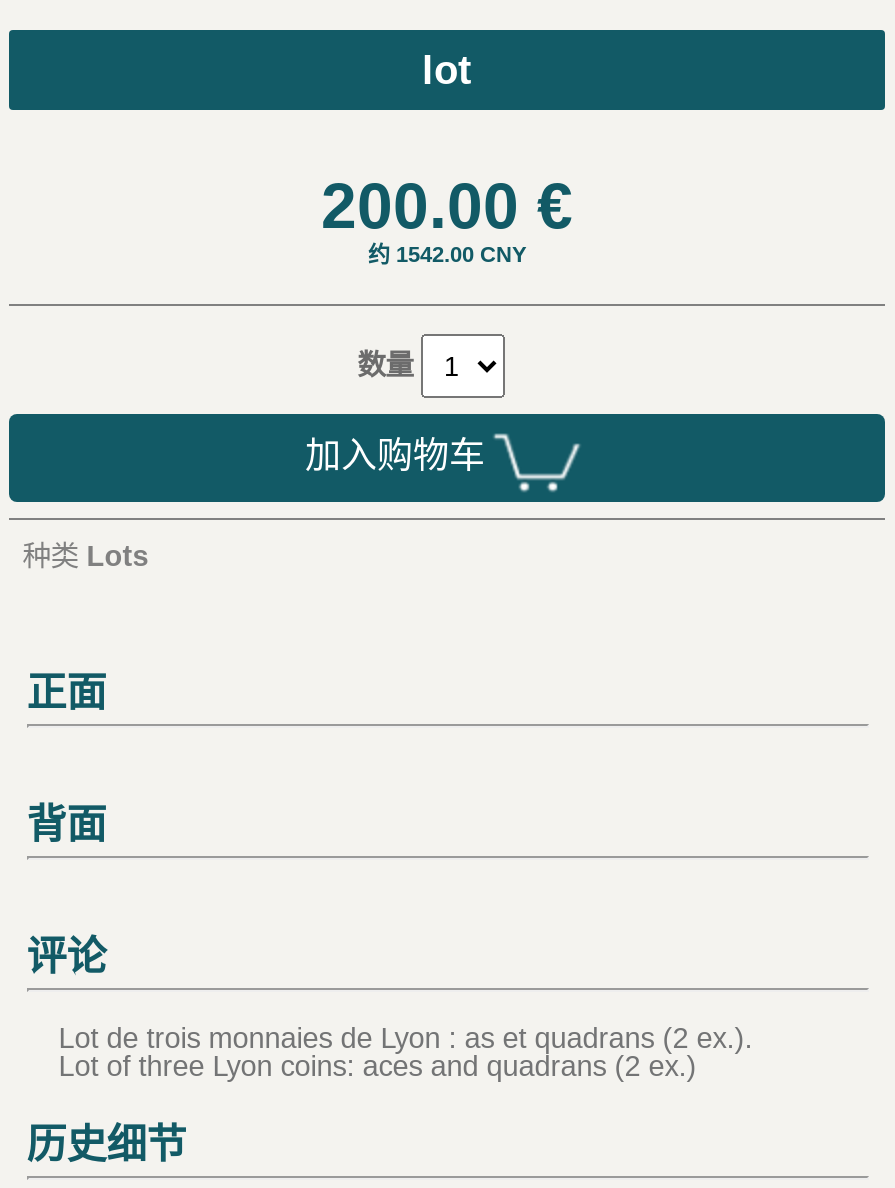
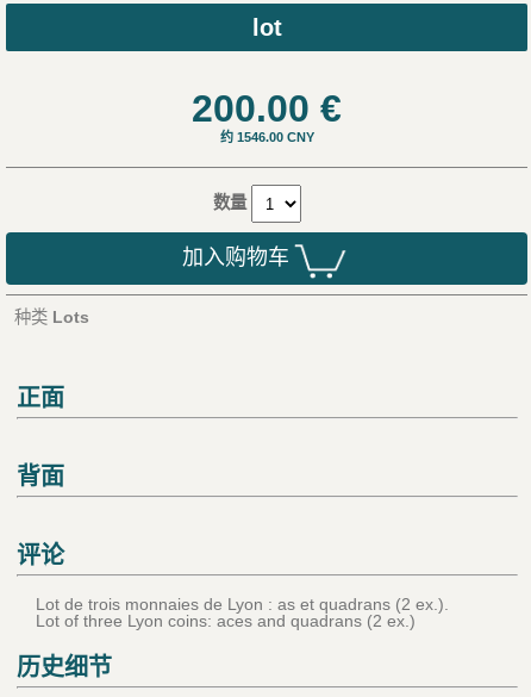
- 约 1542.00 CNY
+ 约 1546.00 CNY
